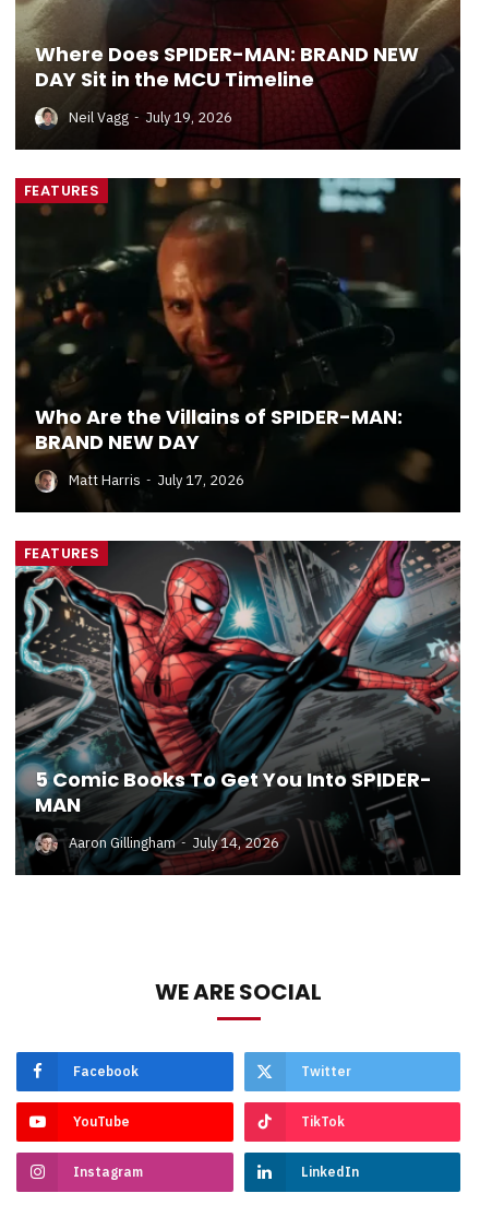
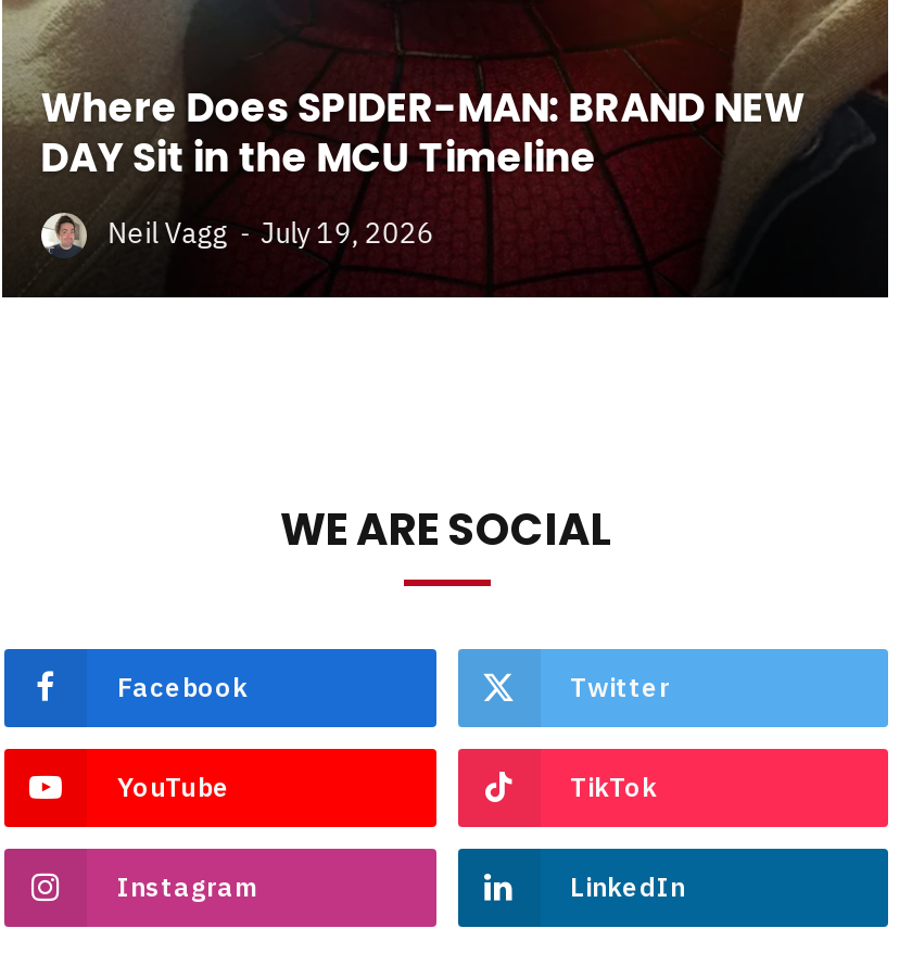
- [image]
- FEATURES

- Who Are the Villains of SPIDER-MAN:
- BRAND NEW DAY
- Matt Harris
- July 17, 2026

- [image]
- FEATURES

- 5 Comic Books To Get You Into SPIDER-
- MAN
- Aaron Gillingham
- July 14, 2026
